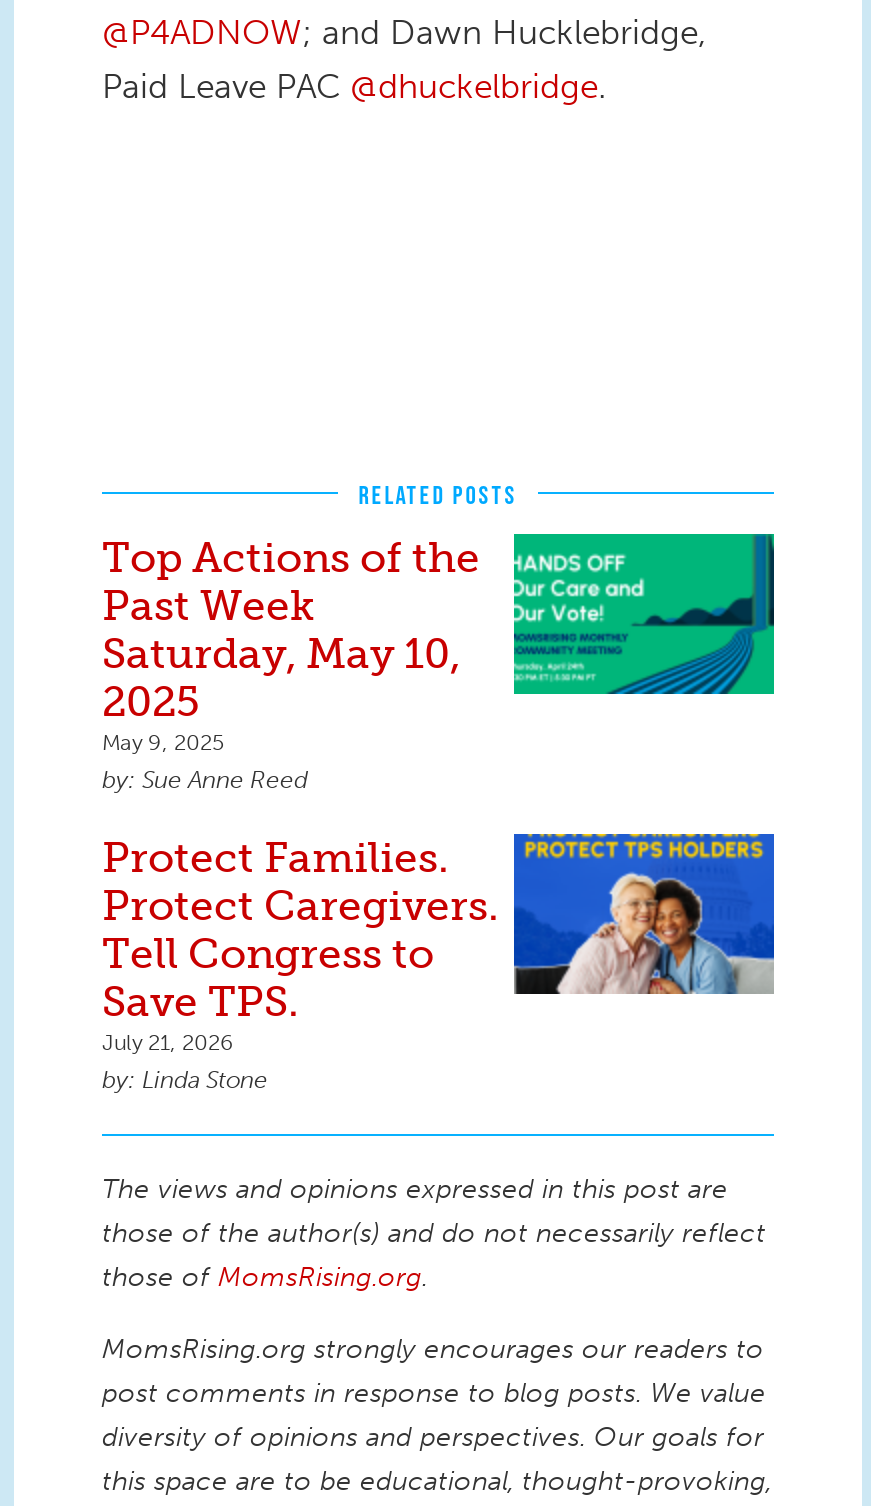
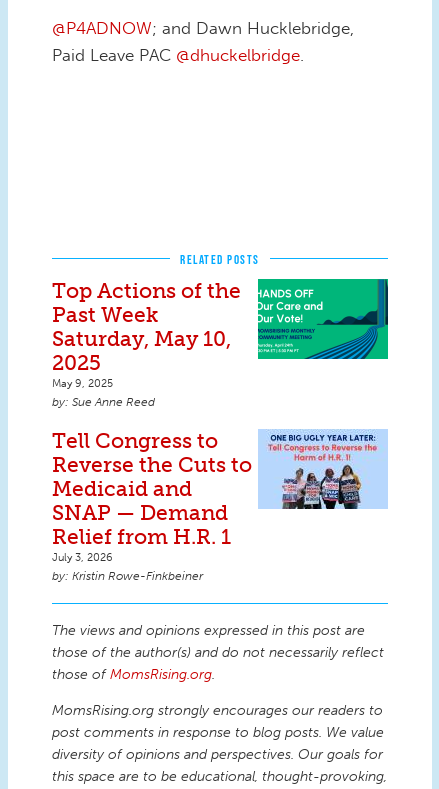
- Protect Families.
- Protect Caregivers.

- [image]
+ [image]

moved up: Tell Congress to

- Save TPS.
- July 21, 2026
- Linda Stone
+ Reverse the Cuts to
+ Medicaid and
+ SNAP — Demand
+ Relief from H.R. 1
+ July 3, 2026
+ Kristin Rowe-Finkbeiner
